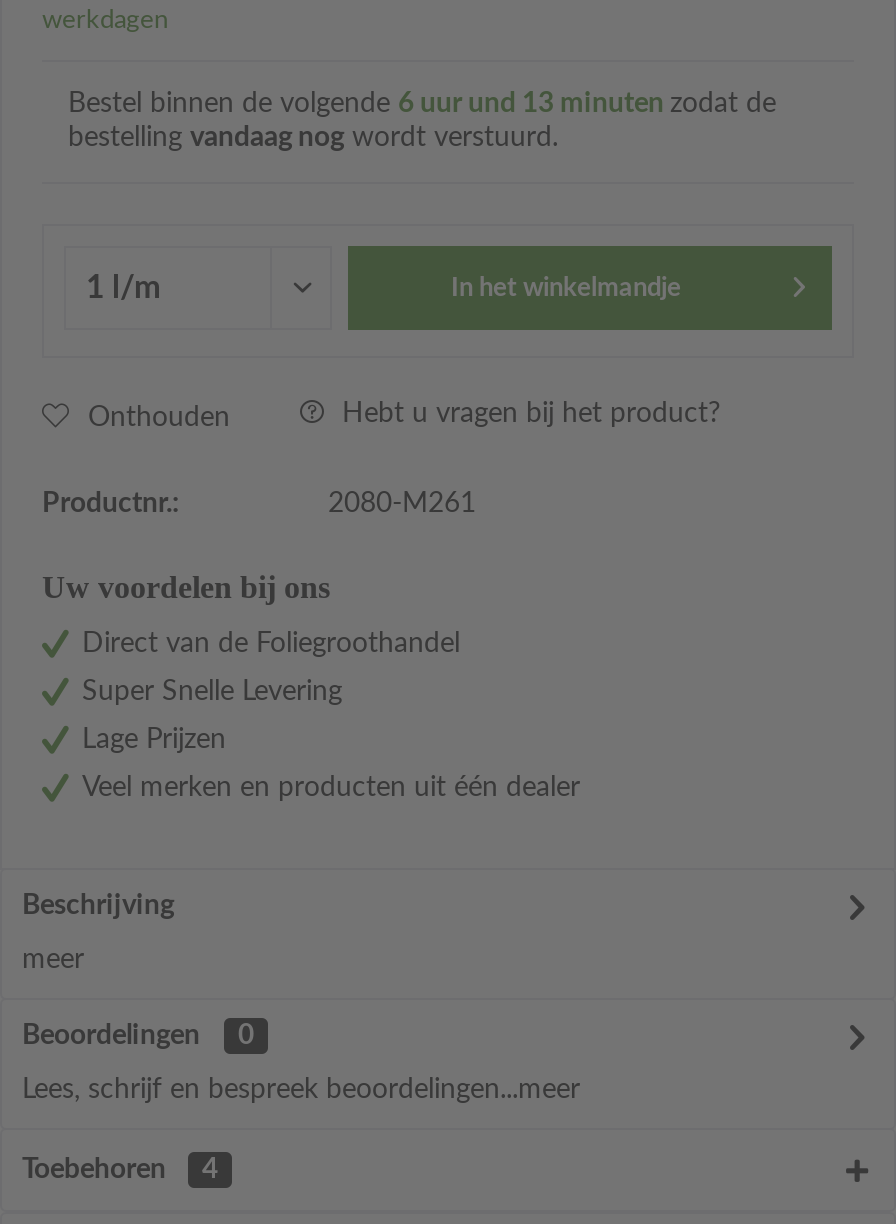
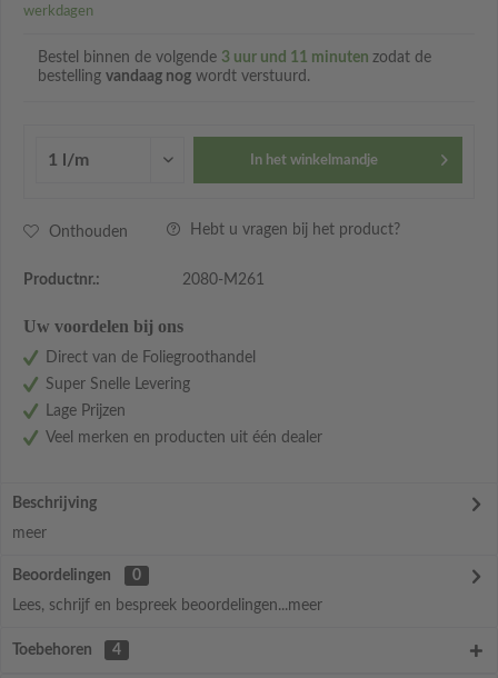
- Bestel binnen de volgende 6 uur und 13 minuten zodat de
+ Bestel binnen de volgende 3 uur und 11 minuten zodat de
